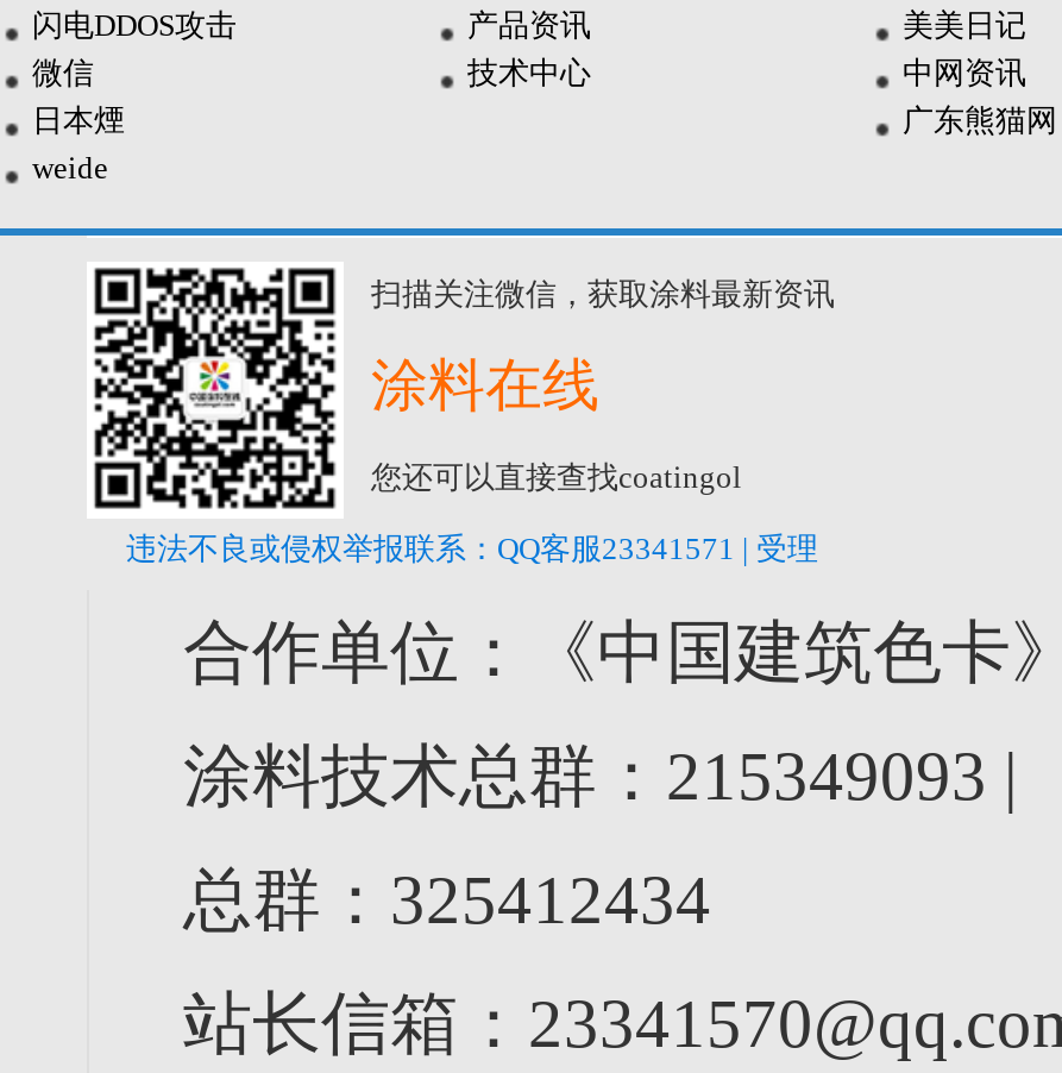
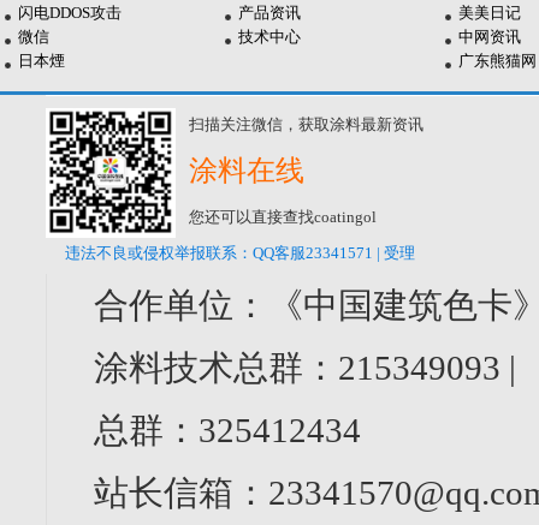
- weide
